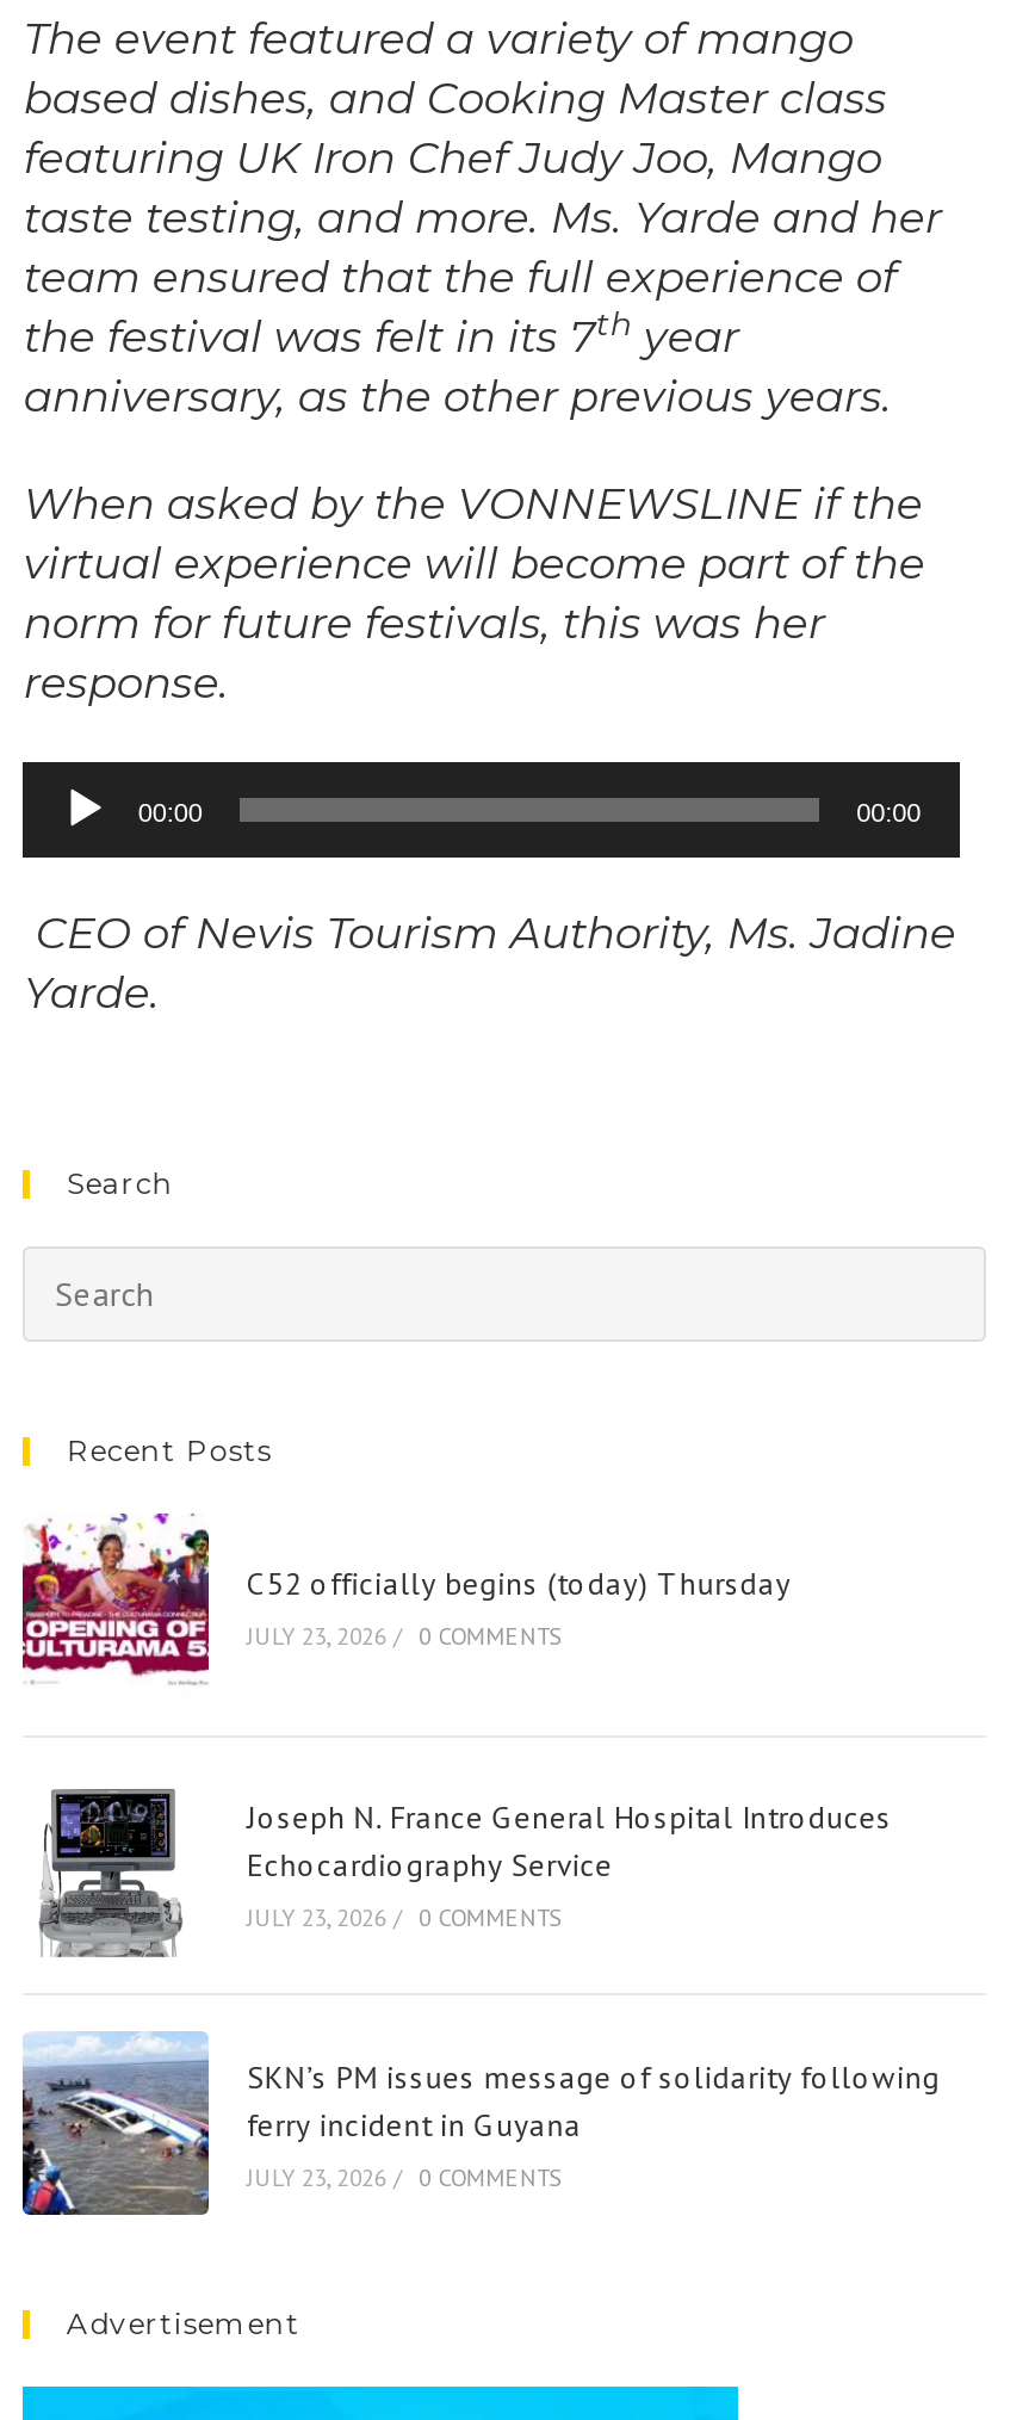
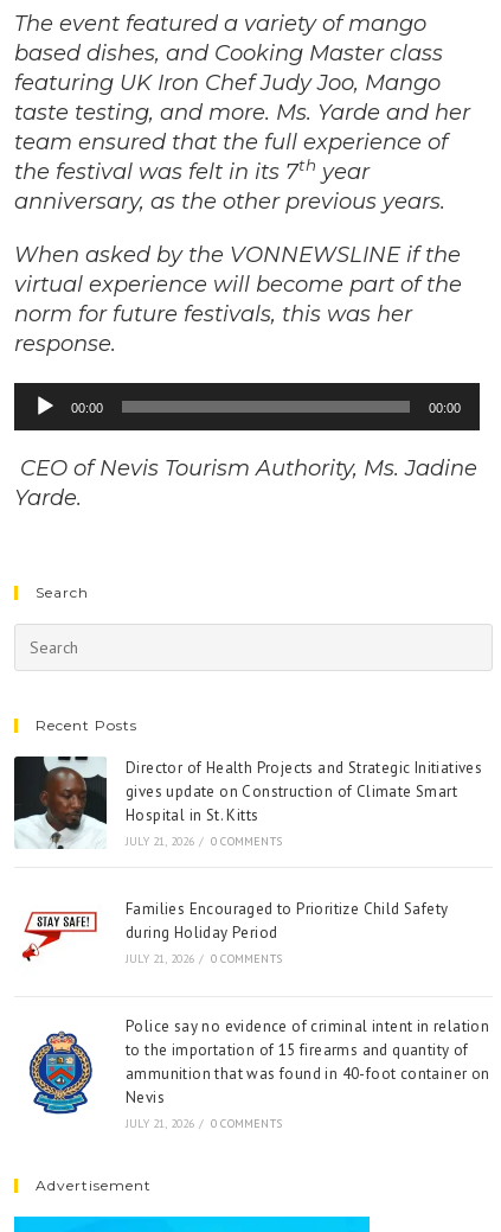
- [image]
- C52 officially begins (today) Thursday
- JULY 23, 2026 / 0 COMMENTS
+ [image]
+ Director of Health Projects and Strategic Initiatives
+ gives update on Construction of Climate Smart
+ Hospital in St. Kitts
+ JULY 21, 2026 / 0 COMMENTS

- [image]
- Joseph N. France General Hospital Introduces
- Echocardiography Service
- JULY 23, 2026 / 0 COMMENTS
+ [image]
+ Families Encouraged to Prioritize Child Safety
+ during Holiday Period
+ JULY 21, 2026 / 0 COMMENTS

- [image]
- SKN’s PM issues message of solidarity following
- ferry incident in Guyana
- JULY 23, 2026 / 0 COMMENTS
+ [image]
+ Police say no evidence of criminal intent in relation
+ to the importation of 15 firearms and quantity of
+ ammunition that was found in 40-foot container on
+ Nevis
+ JULY 21, 2026 / 0 COMMENTS
